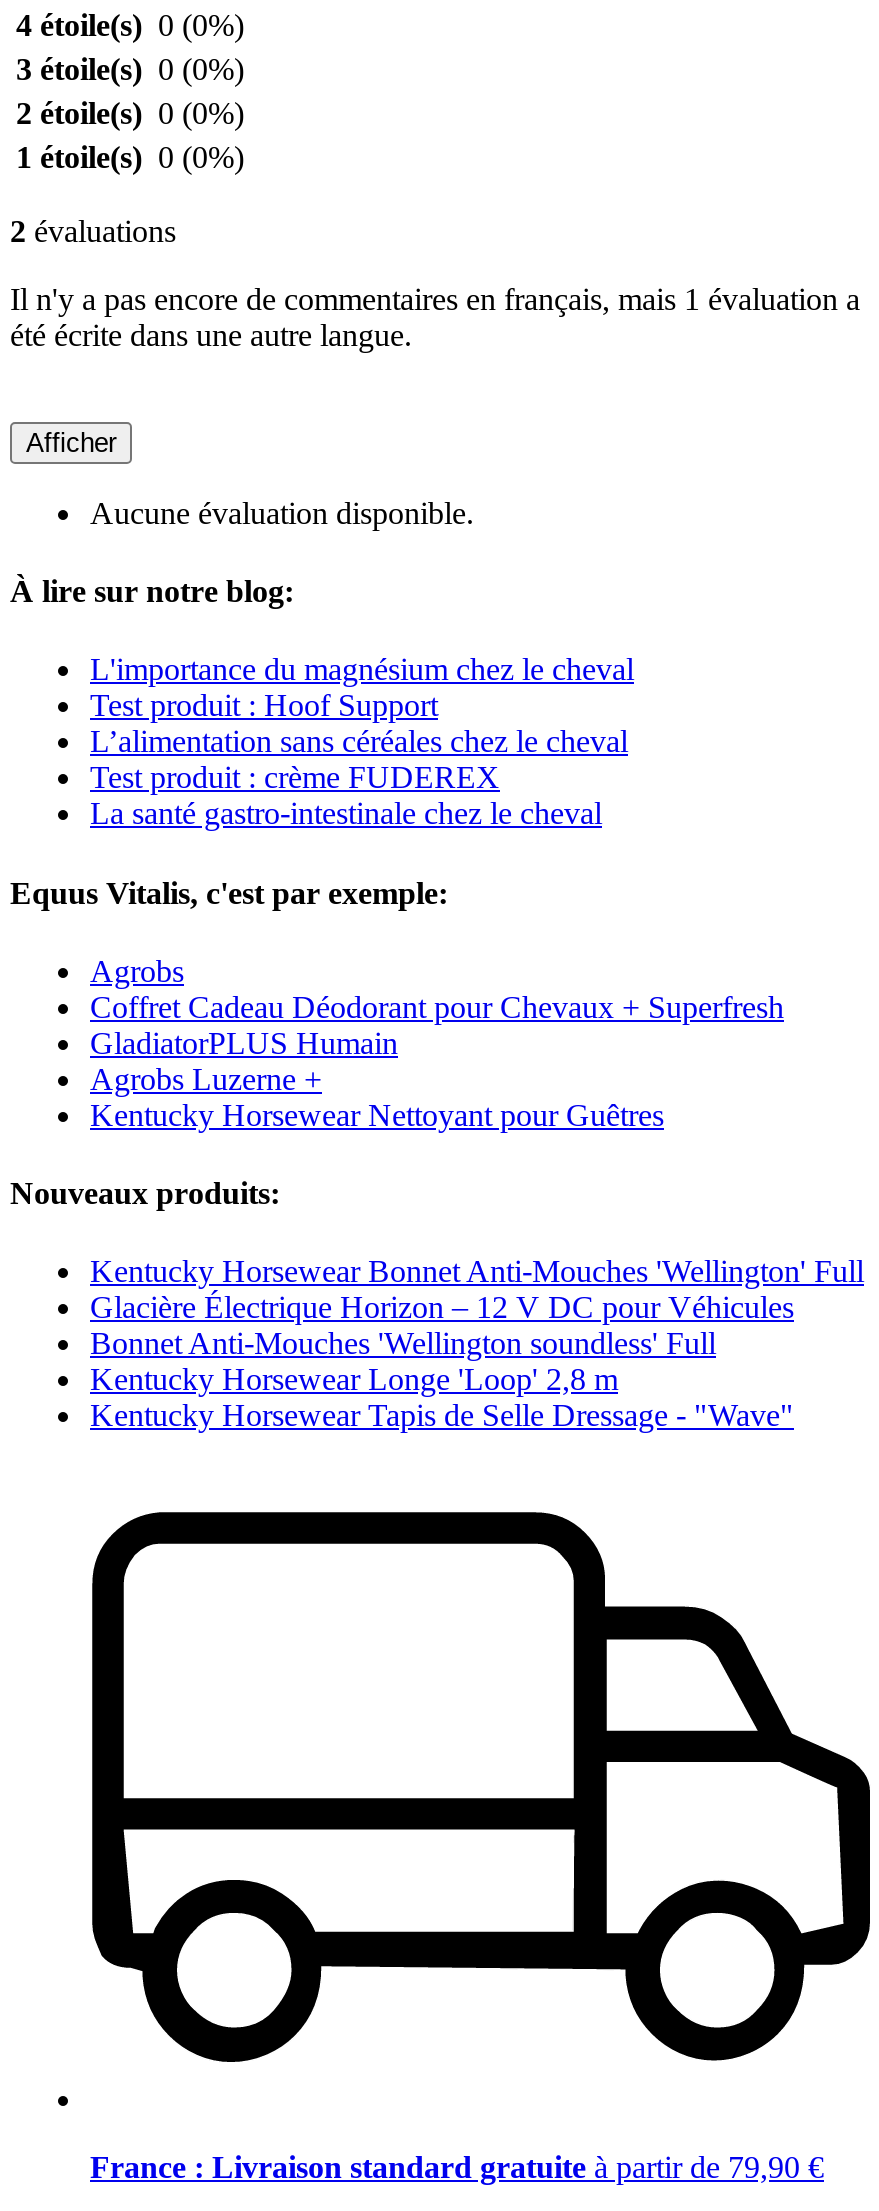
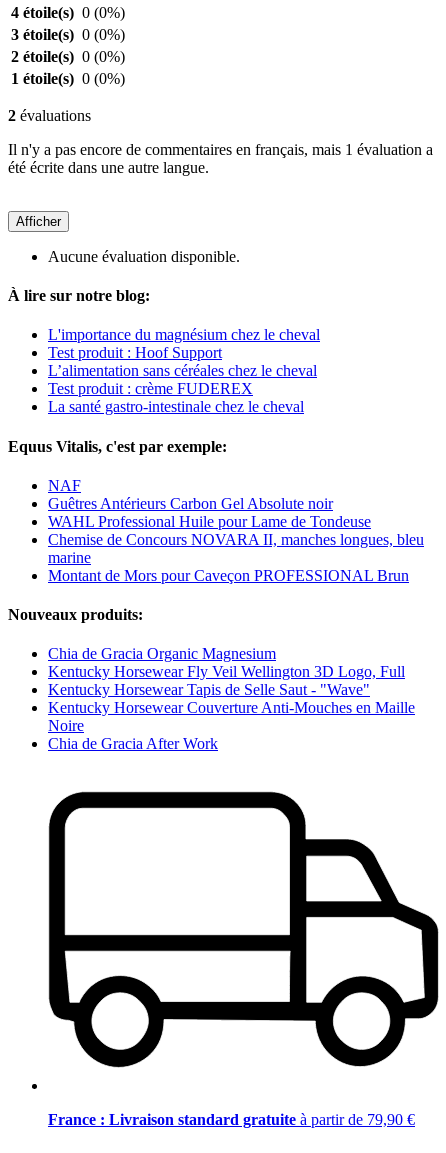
- Agrobs
- Coffret Cadeau Déodorant pour Chevaux + Superfresh
- GladiatorPLUS Humain
- Agrobs Luzerne +
- Kentucky Horsewear Nettoyant pour Guêtres
+ NAF
+ Guêtres Antérieurs Carbon Gel Absolute noir
+ WAHL Professional Huile pour Lame de Tondeuse
+ Chemise de Concours NOVARA II, manches longues, bleu
+ marine
+ Montant de Mors pour Caveçon PROFESSIONAL Brun

- Kentucky Horsewear Bonnet Anti-Mouches 'Wellington' Full
- Glacière Électrique Horizon – 12 V DC pour Véhicules
- Bonnet Anti-Mouches 'Wellington soundless' Full
- Kentucky Horsewear Longe 'Loop' 2,8 m
- Kentucky Horsewear Tapis de Selle Dressage - "Wave"
+ Chia de Gracia Organic Magnesium
+ Kentucky Horsewear Fly Veil Wellington 3D Logo, Full
+ Kentucky Horsewear Tapis de Selle Saut - "Wave"
+ Kentucky Horsewear Couverture Anti-Mouches en Maille
+ Noire
+ Chia de Gracia After Work
